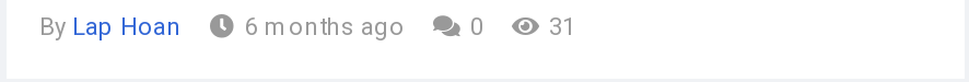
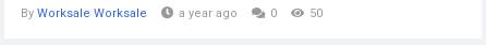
- By Lap Hoan
- 6 months ago
+ By Worksale Worksale
+ a year ago

- 31
+ 50
